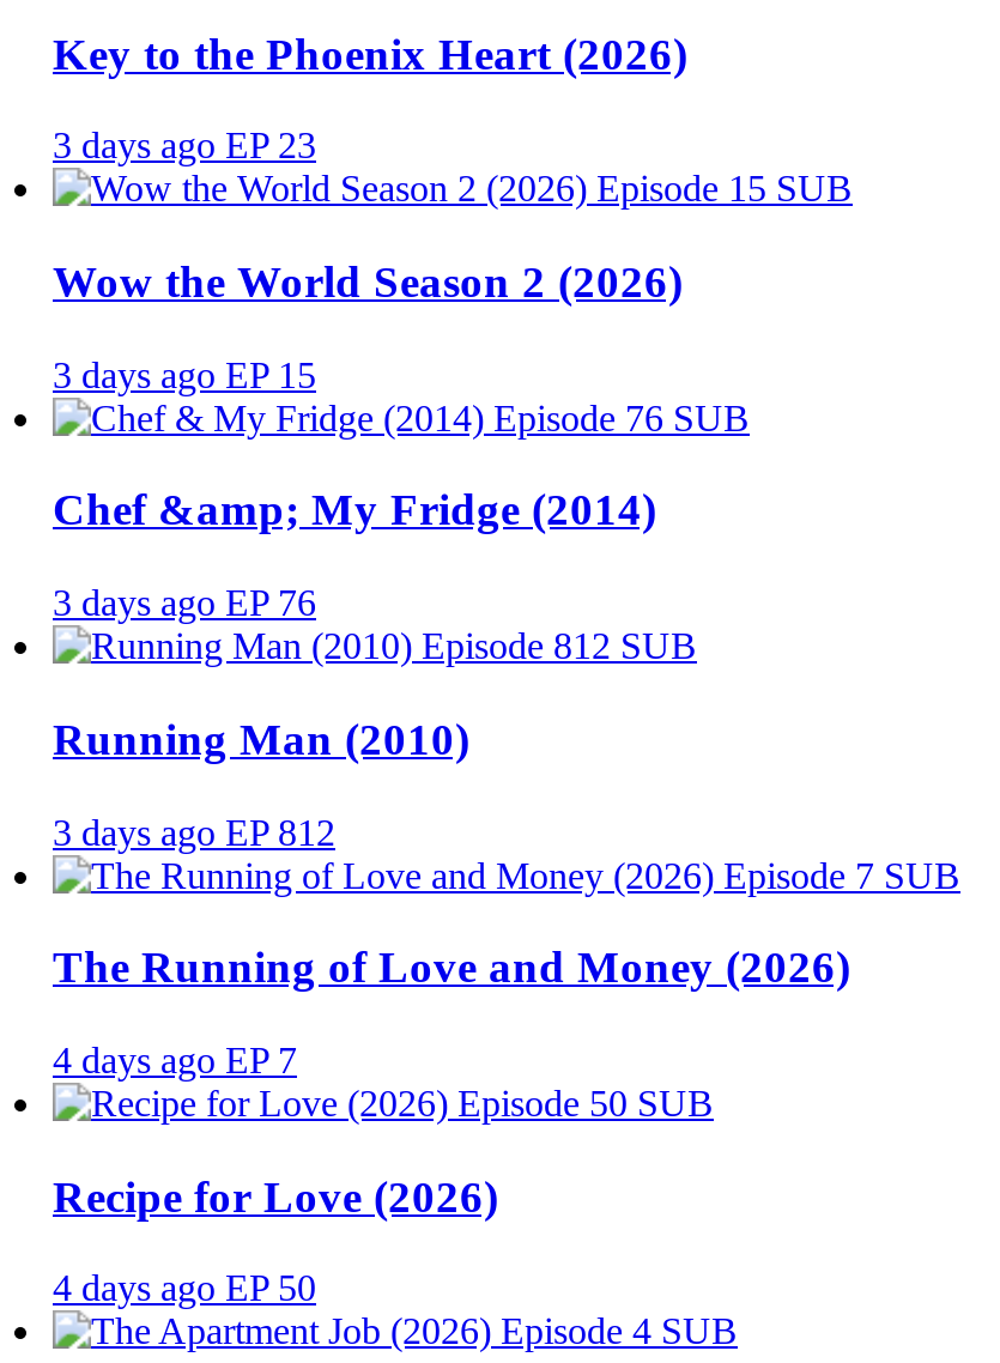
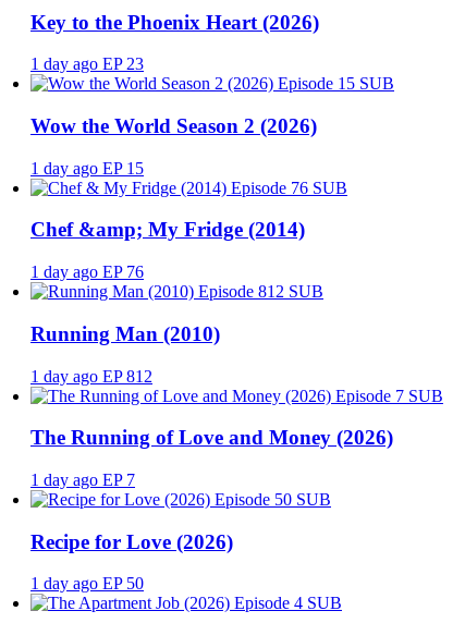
- 3 days ago EP 23
+ 1 day ago EP 23

- 3 days ago EP 15
+ 1 day ago EP 15

- 3 days ago EP 76
+ 1 day ago EP 76

- 3 days ago EP 812
+ 1 day ago EP 812

- 4 days ago EP 7
+ 1 day ago EP 7

- 4 days ago EP 50
+ 1 day ago EP 50
